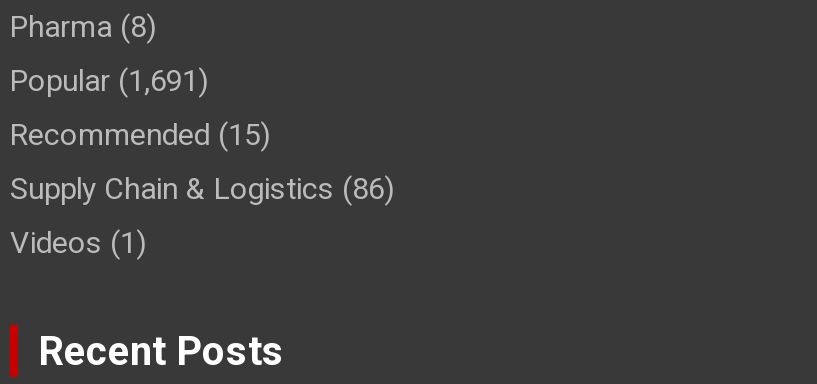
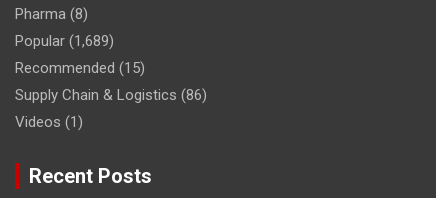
- Popular (1,691)
+ Popular (1,689)
